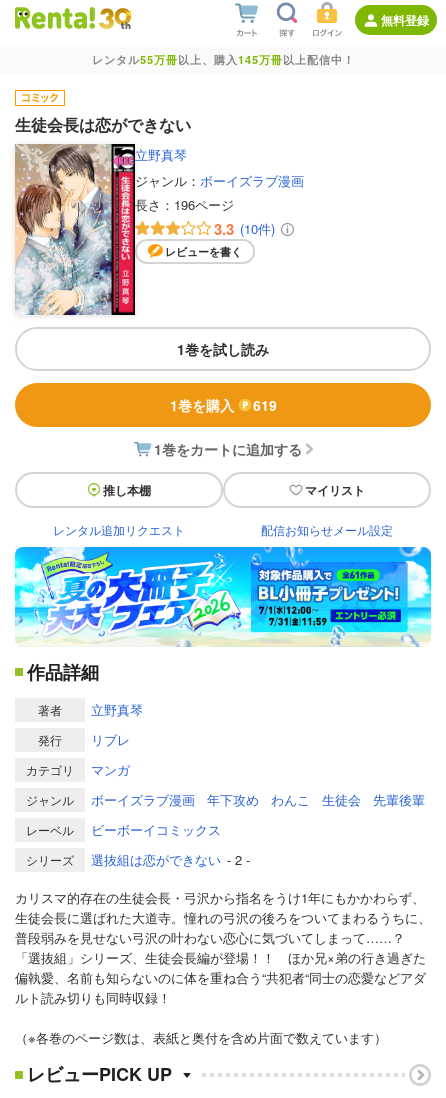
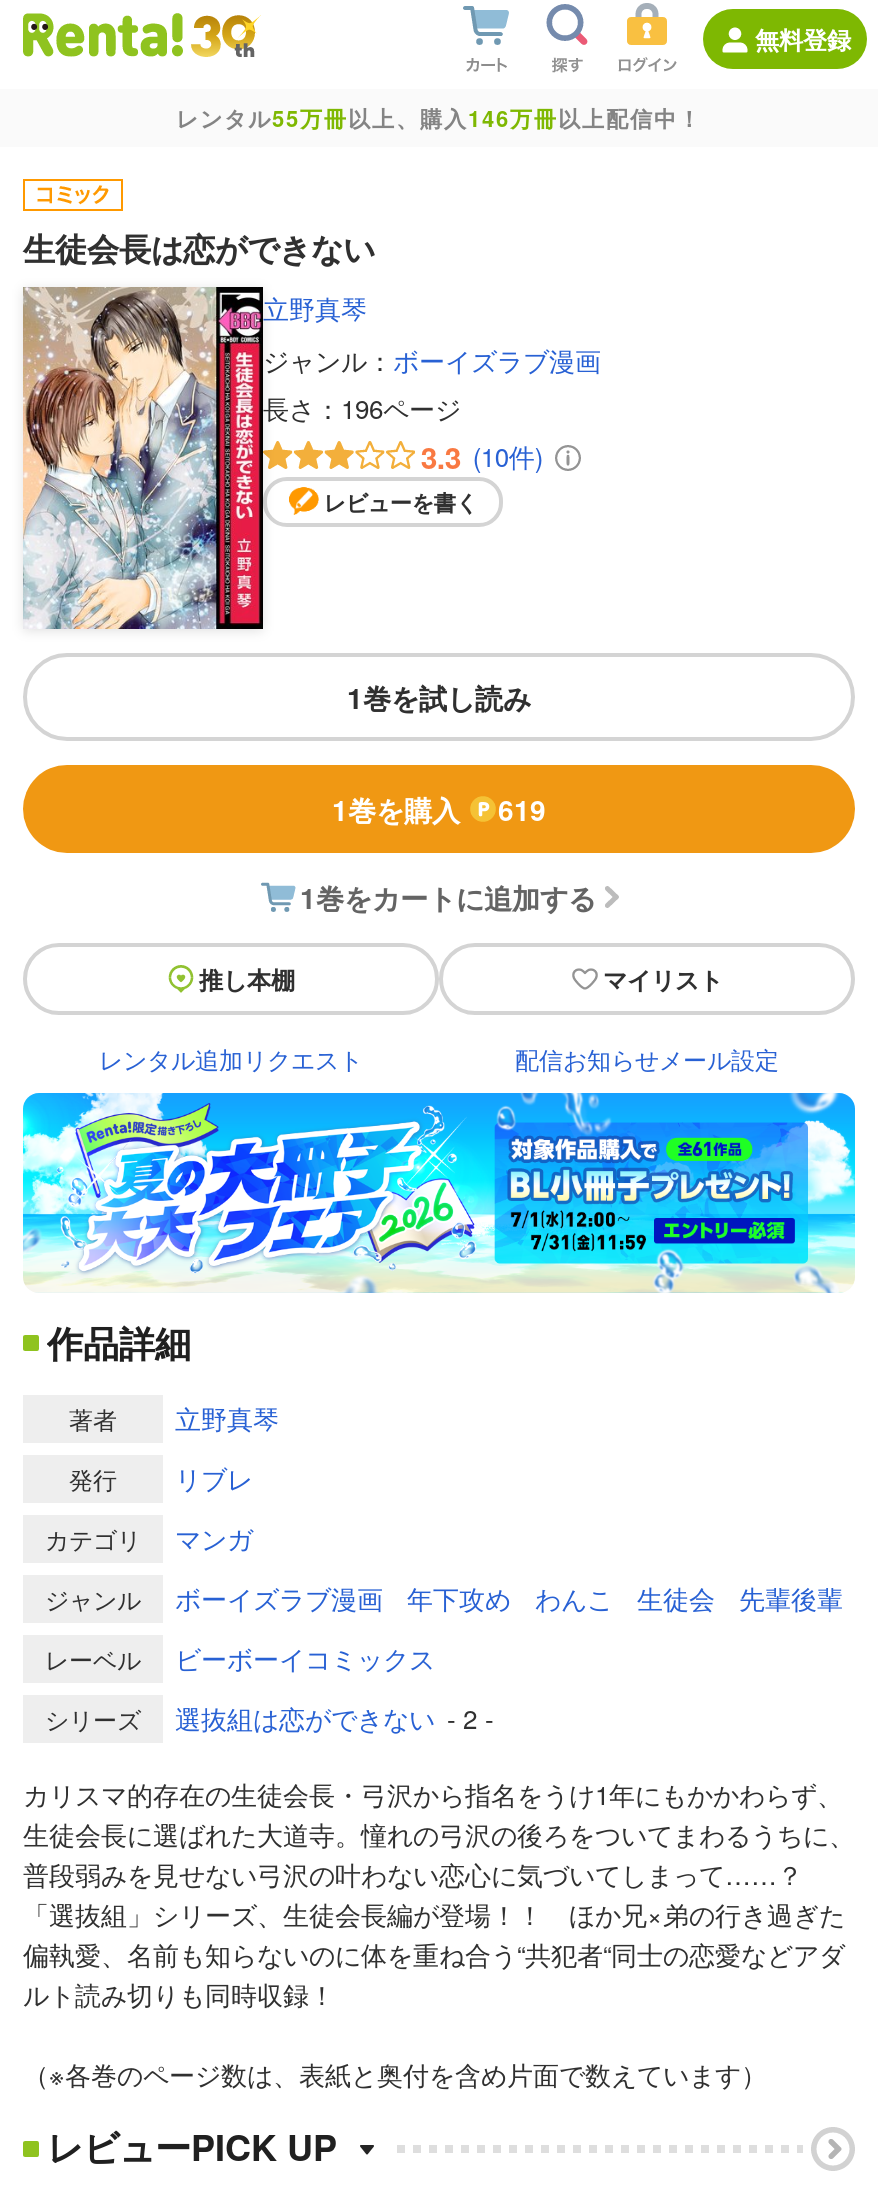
- レンタル55万冊以上、購入145万冊以上配信中！
+ レンタル55万冊以上、購入146万冊以上配信中！
